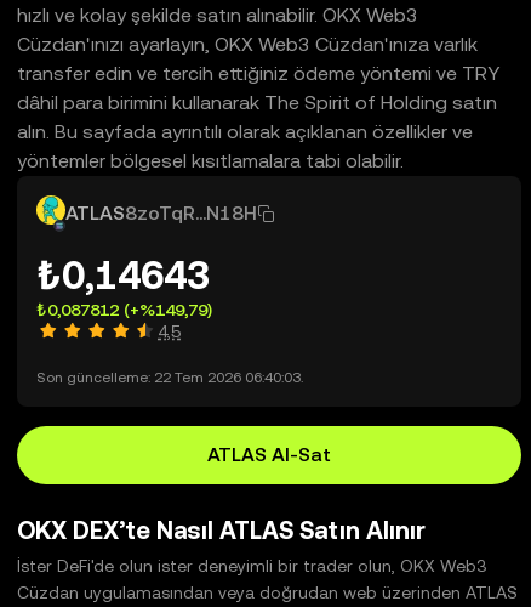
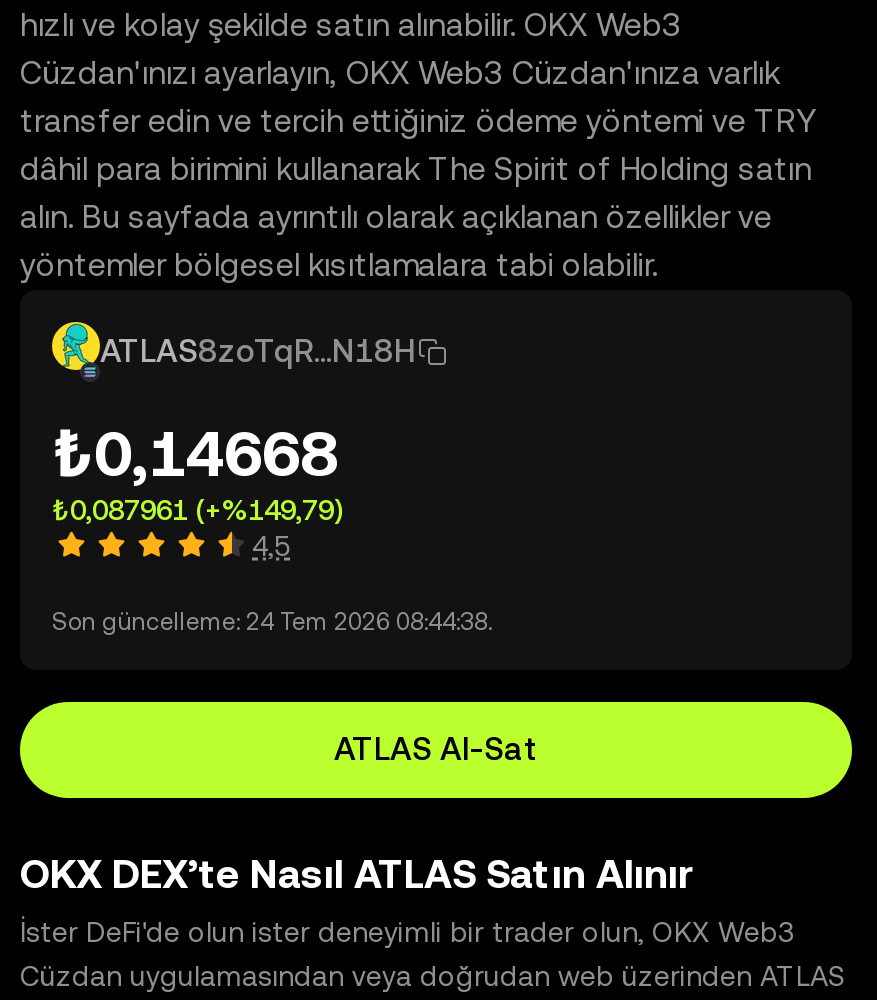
- ₺0,14643
+ ₺0,14668

- ₺0,087812 (+%149,79)
+ ₺0,087961 (+%149,79)

- Son güncelleme: 22 Tem 2026 06:40:03.
+ Son güncelleme: 24 Tem 2026 08:44:38.
